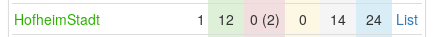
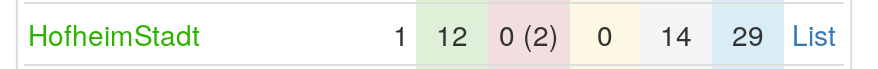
- 1 12 0 (2) 0 14 24 List
+ 1 12 0 (2) 0 14 29 List
